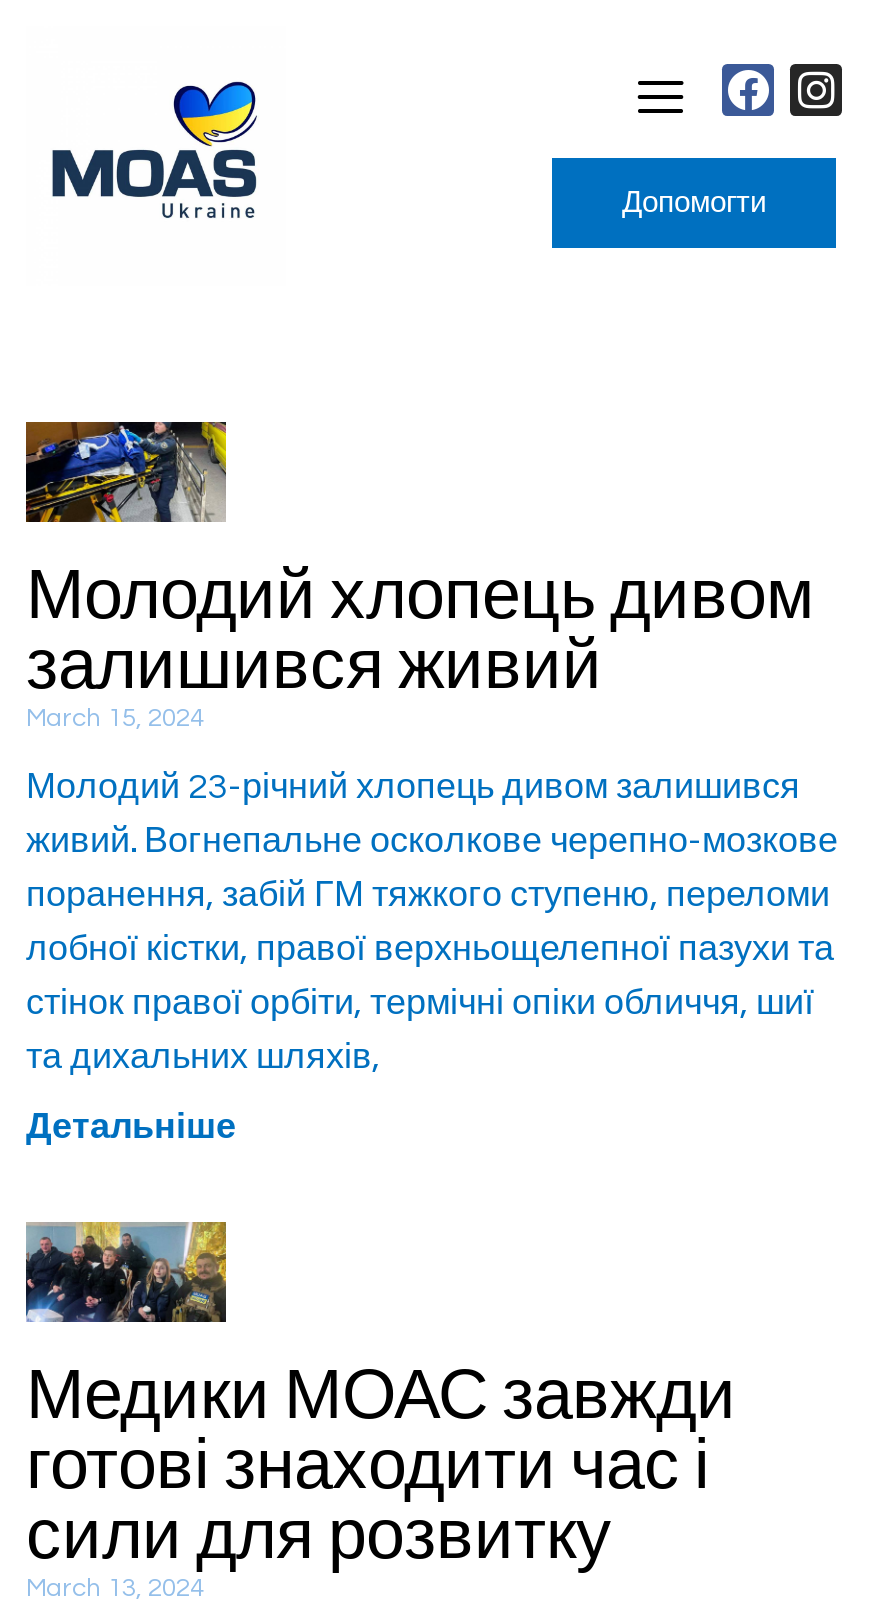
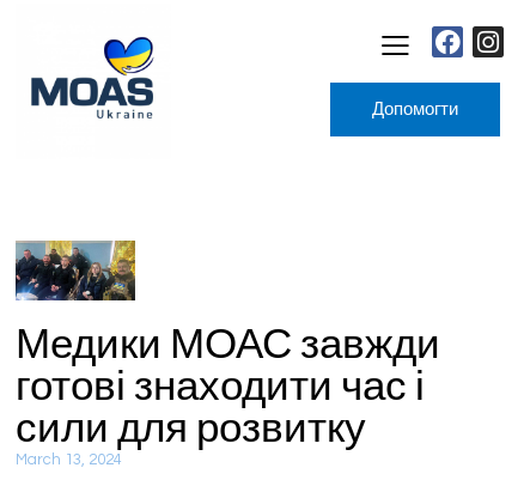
- [image]
- Молодий хлопець дивом
- залишився живий
- March 15, 2024
- Молодий 23-річний хлопець дивом залишився
- живий. Вогнепальне осколкове черепно-мозкове
- поранення, забій ГМ тяжкого ступеню, переломи
- лобної кістки, правої верхньощелепної пазухи та
- стінок правої орбіти, термічні опіки обличчя, шиї
- та дихальних шляхів,
- Детальніше
